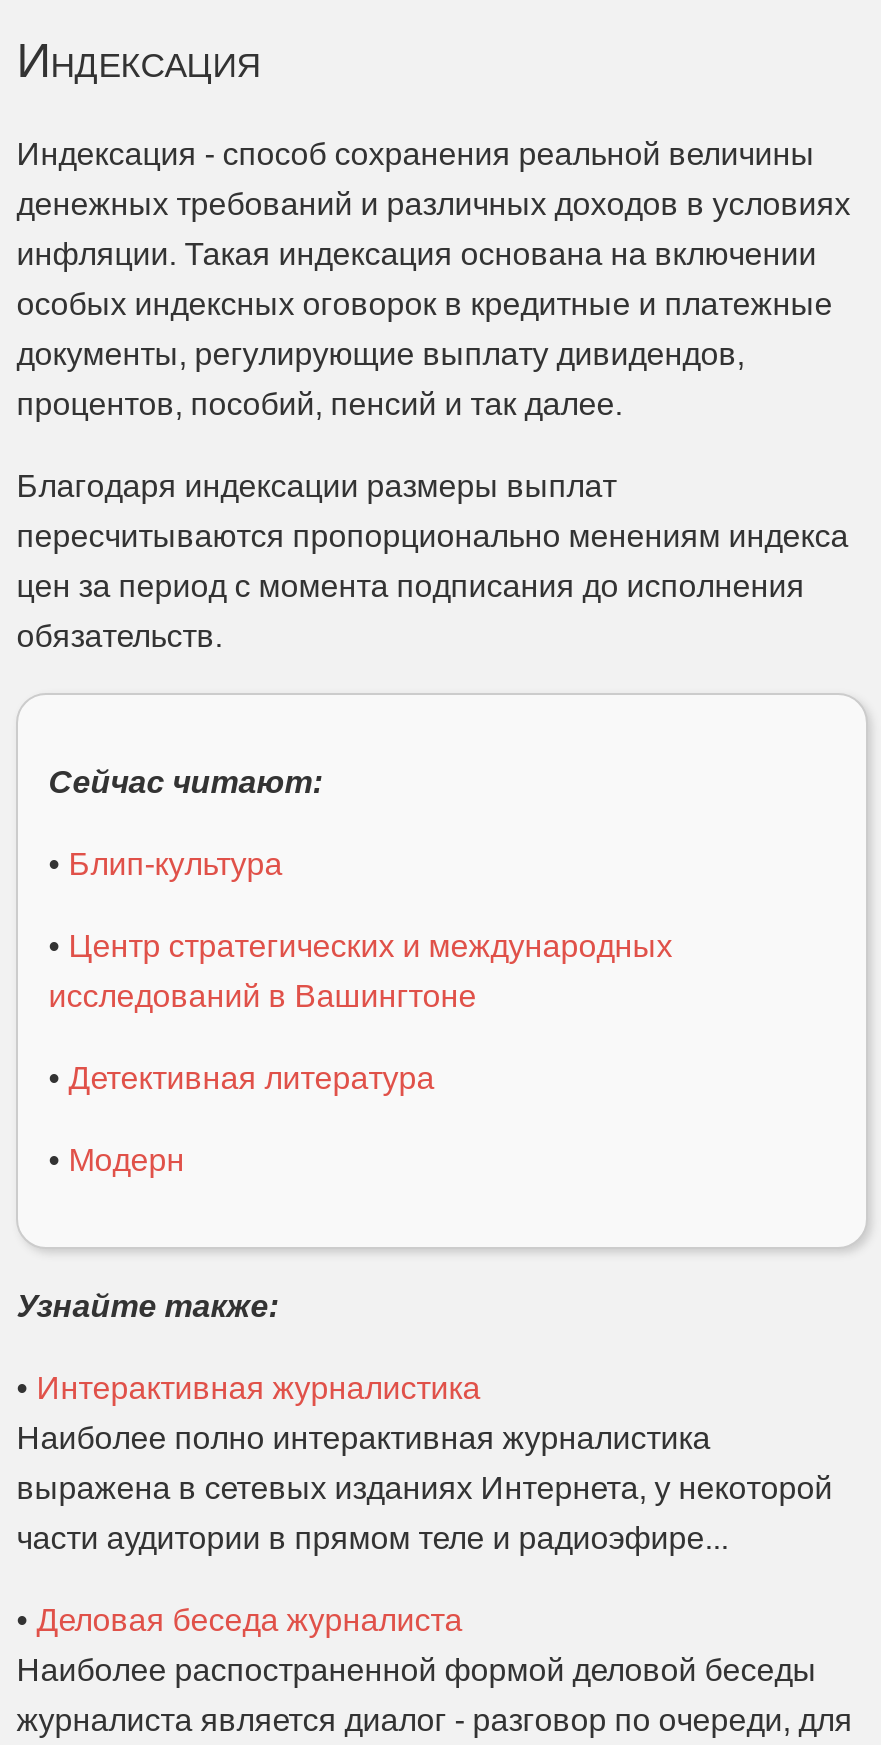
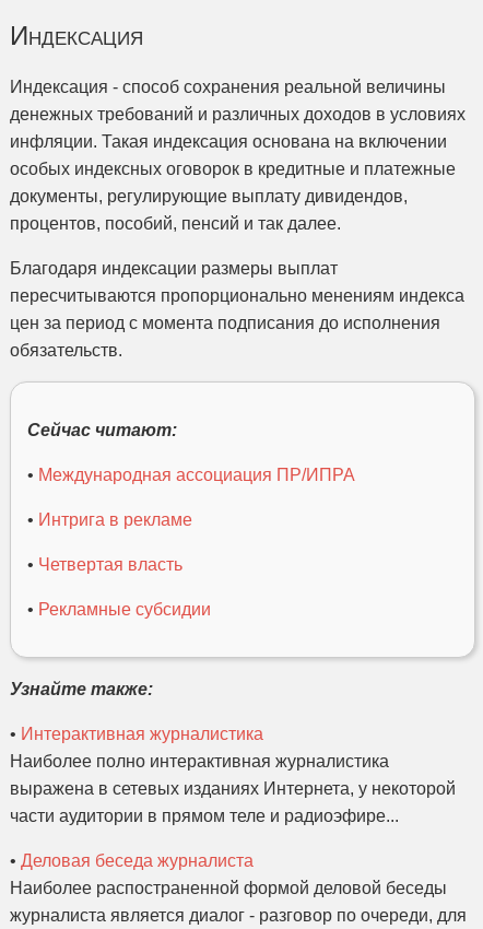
- • Блип-культура
- • Центр стратегических и международных
- исследований в Вашингтоне
- • Детективная литература
- • Модерн
+ • Международная ассоциация ПР/ИПРА
+ • Интрига в рекламе
+ • Четвертая власть
+ • Рекламные субсидии
